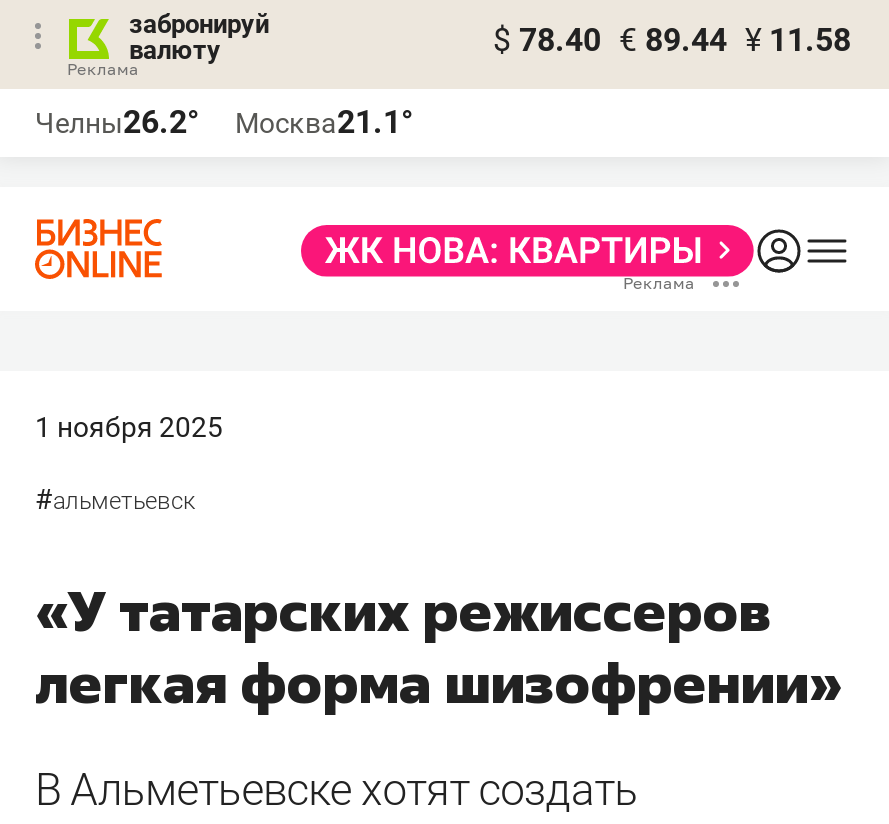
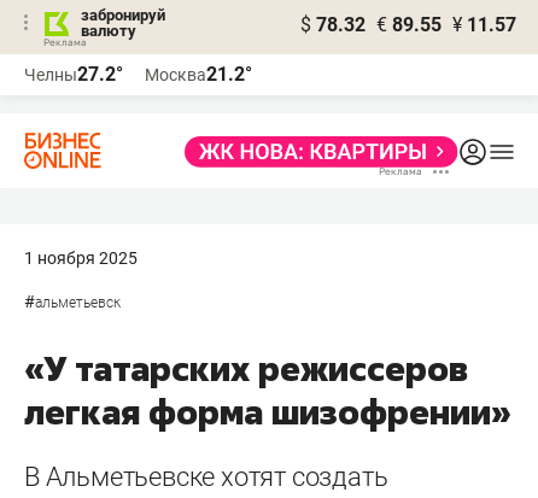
- $ 78.40 € 89.44 ¥ 11.58
+ $ 78.32 € 89.55 ¥ 11.57

- Челны26.2°
+ Челны27.2°

- Москва21.1°
+ Москва21.2°
